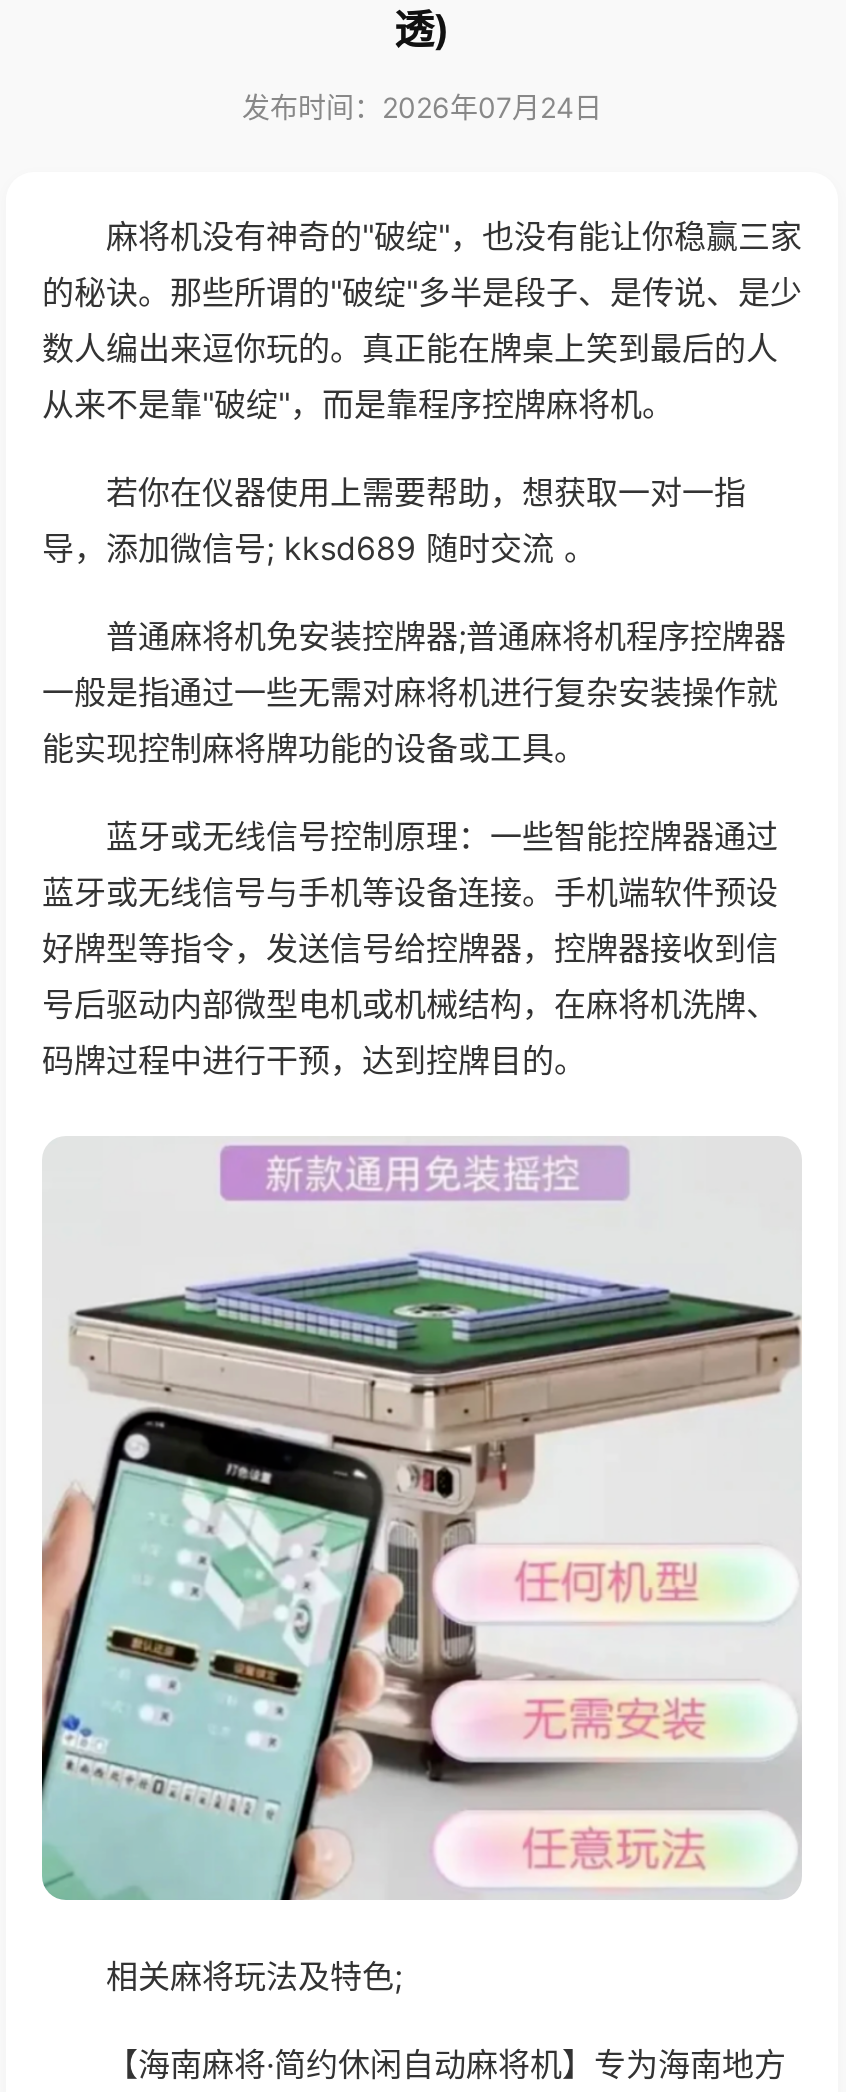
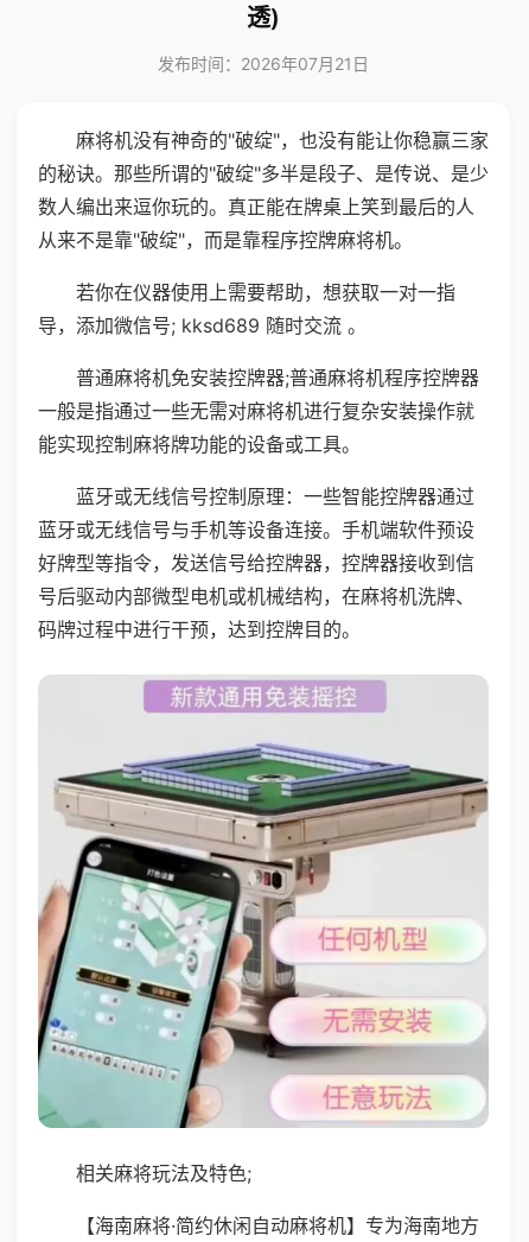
- 发布时间：2026年07月24日
+ 发布时间：2026年07月21日
